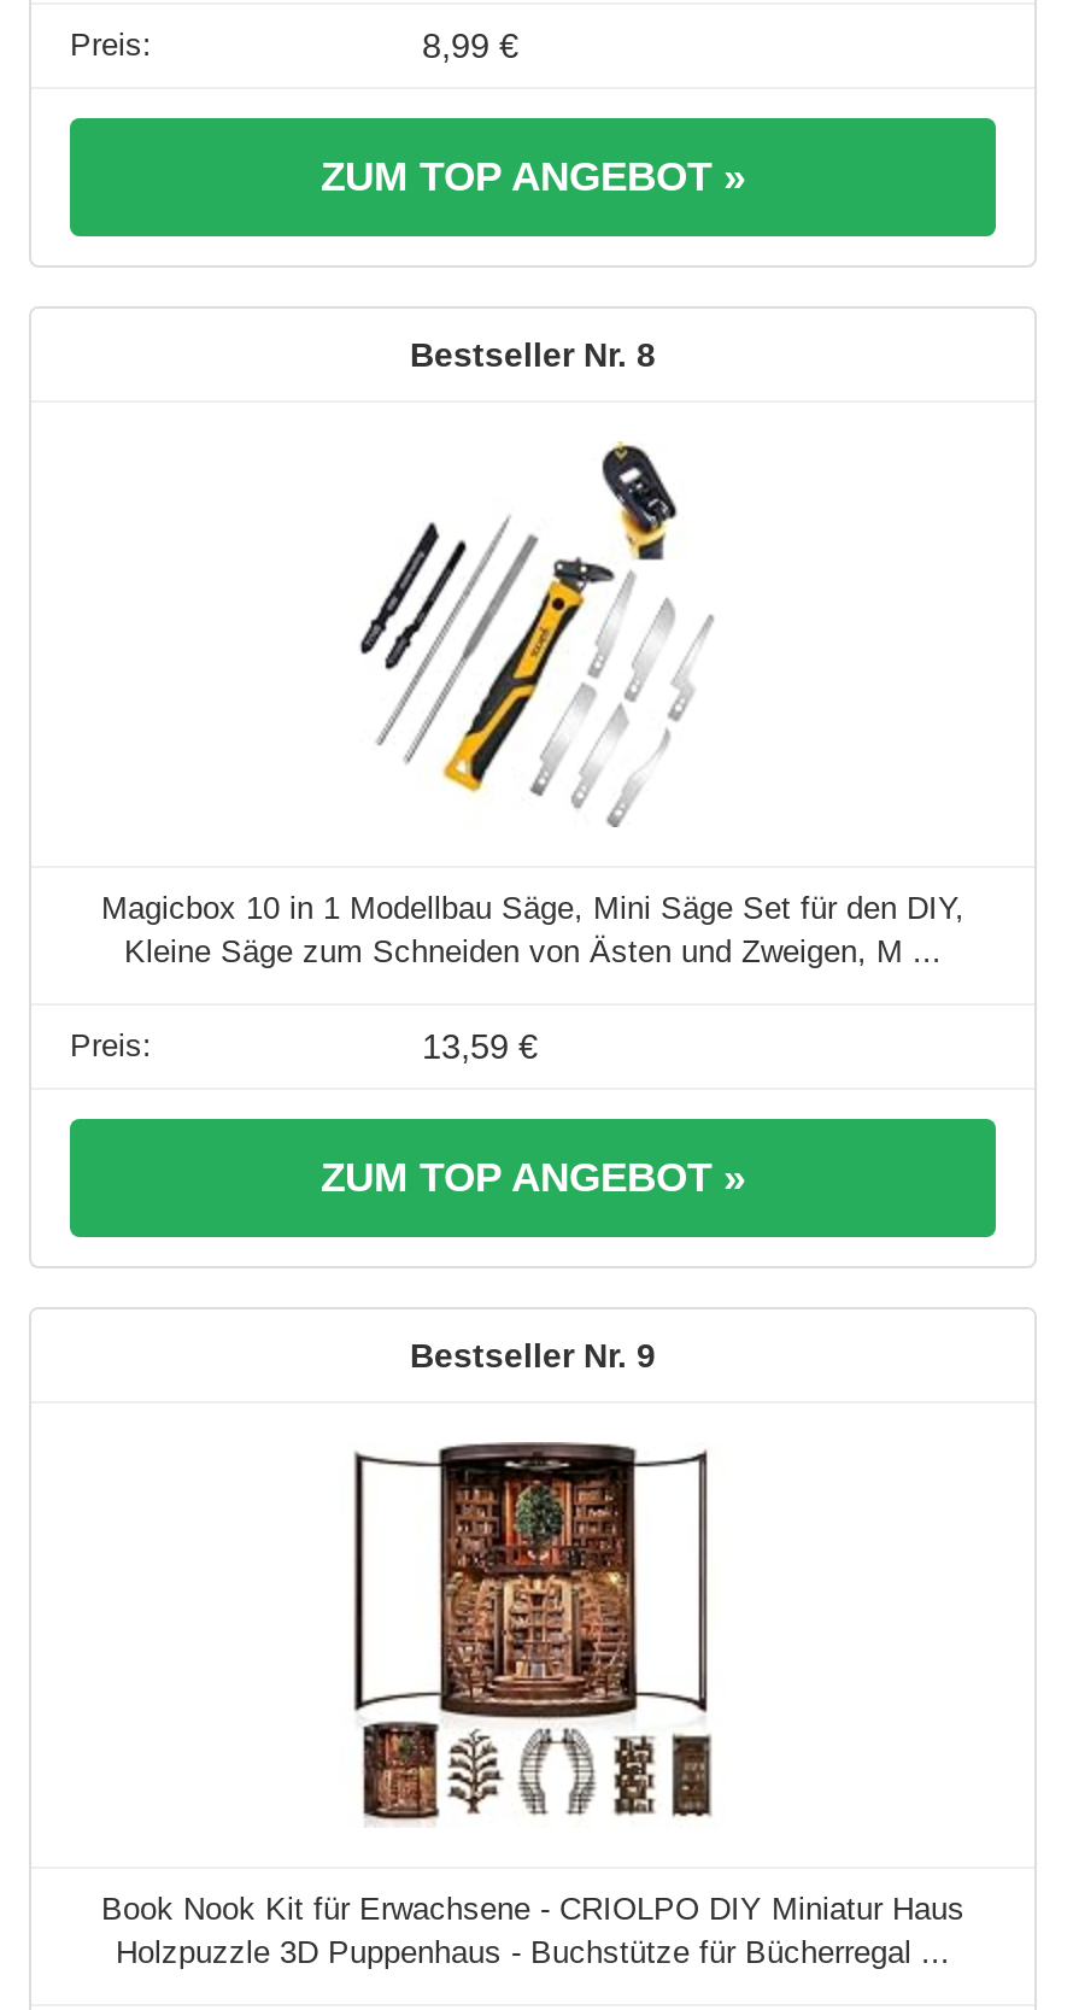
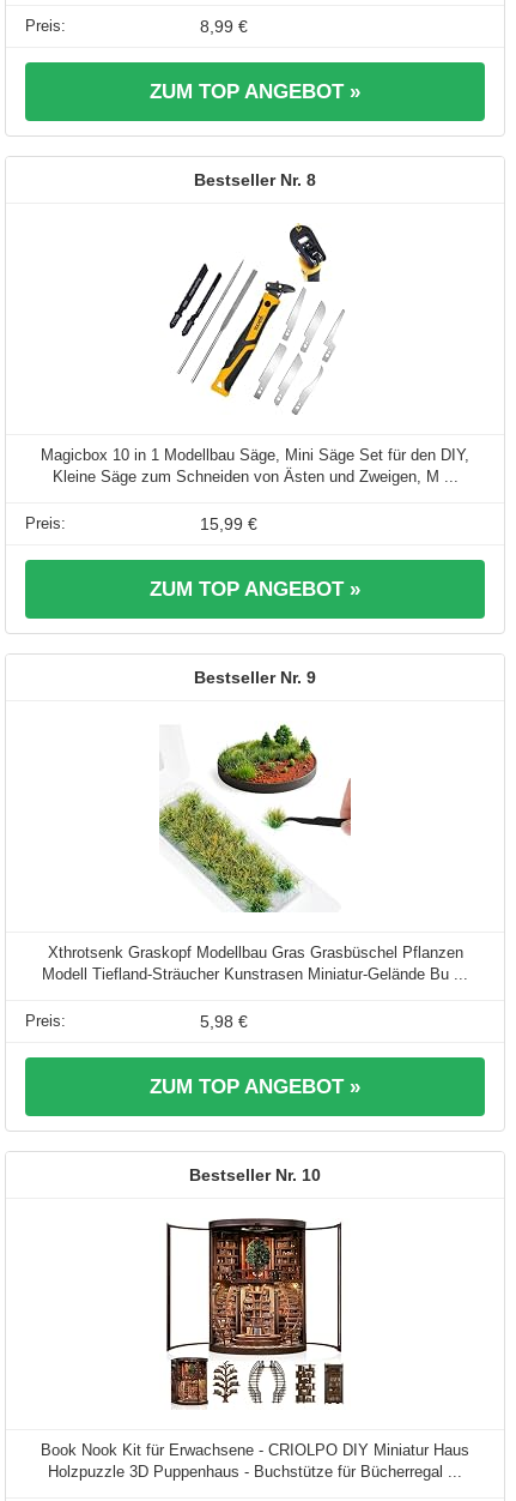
- 13,59 €
+ 15,99 €

+ [image]
+ Xthrotsenk Graskopf Modellbau Gras Grasbüschel Pflanzen
+ Modell Tiefland-Sträucher Kunstrasen Miniatur-Gelände Bu ...
+ 5,98 €
+ ZUM TOP ANGEBOT »

+ 10
